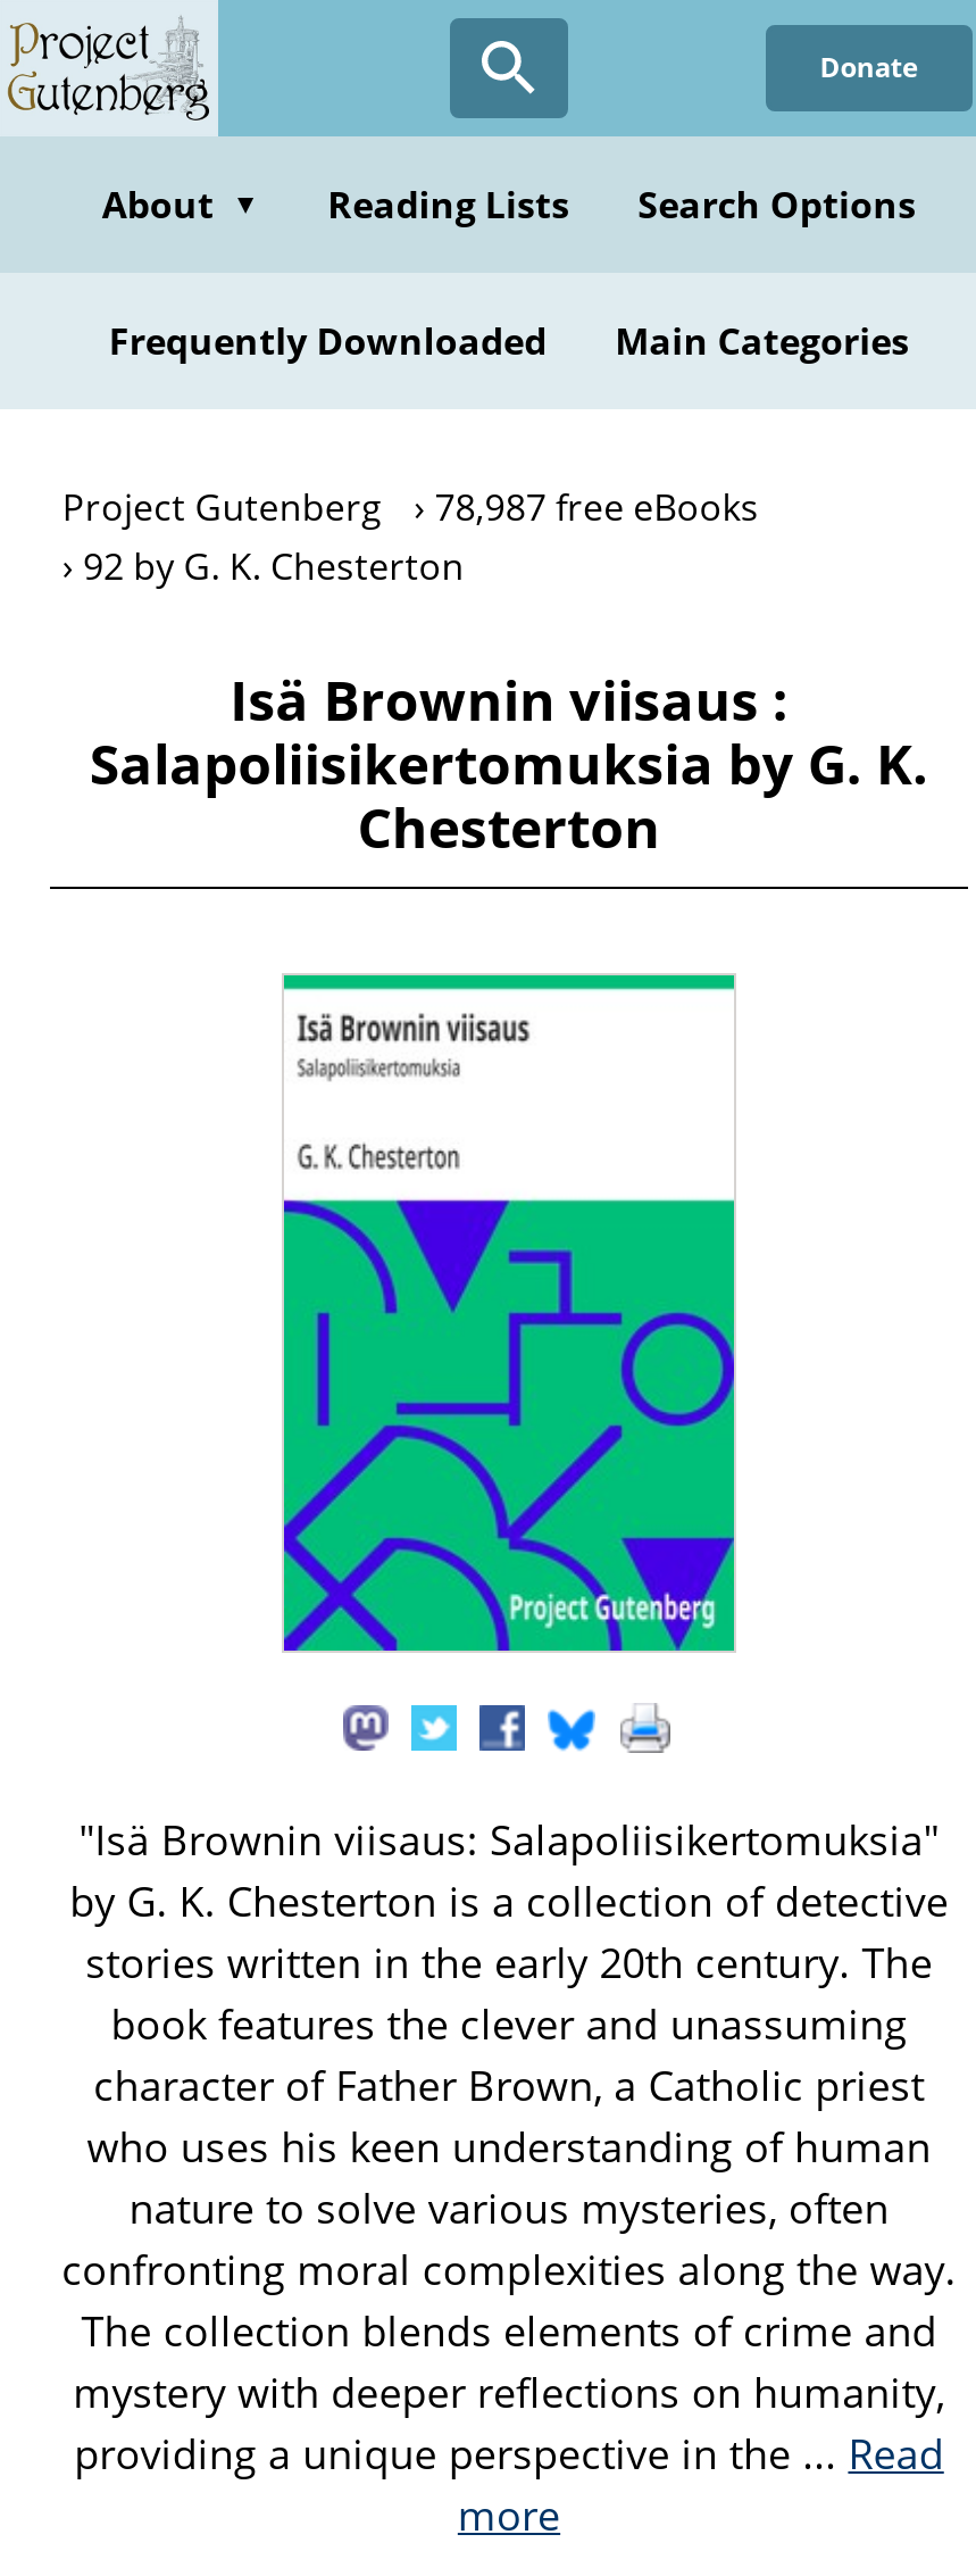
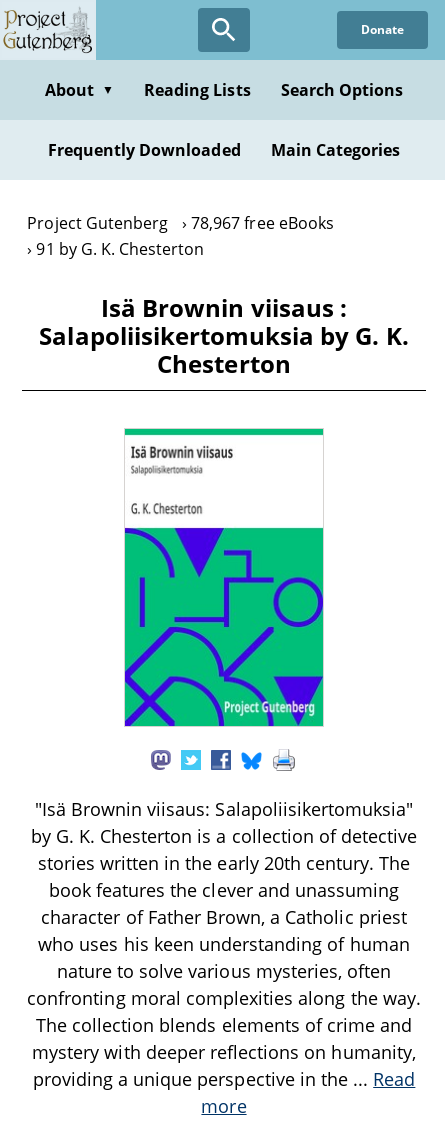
- Project Gutenberg 78,987 free eBooks
+ Project Gutenberg 78,967 free eBooks

- 92 by G. K. Chesterton
+ 91 by G. K. Chesterton
